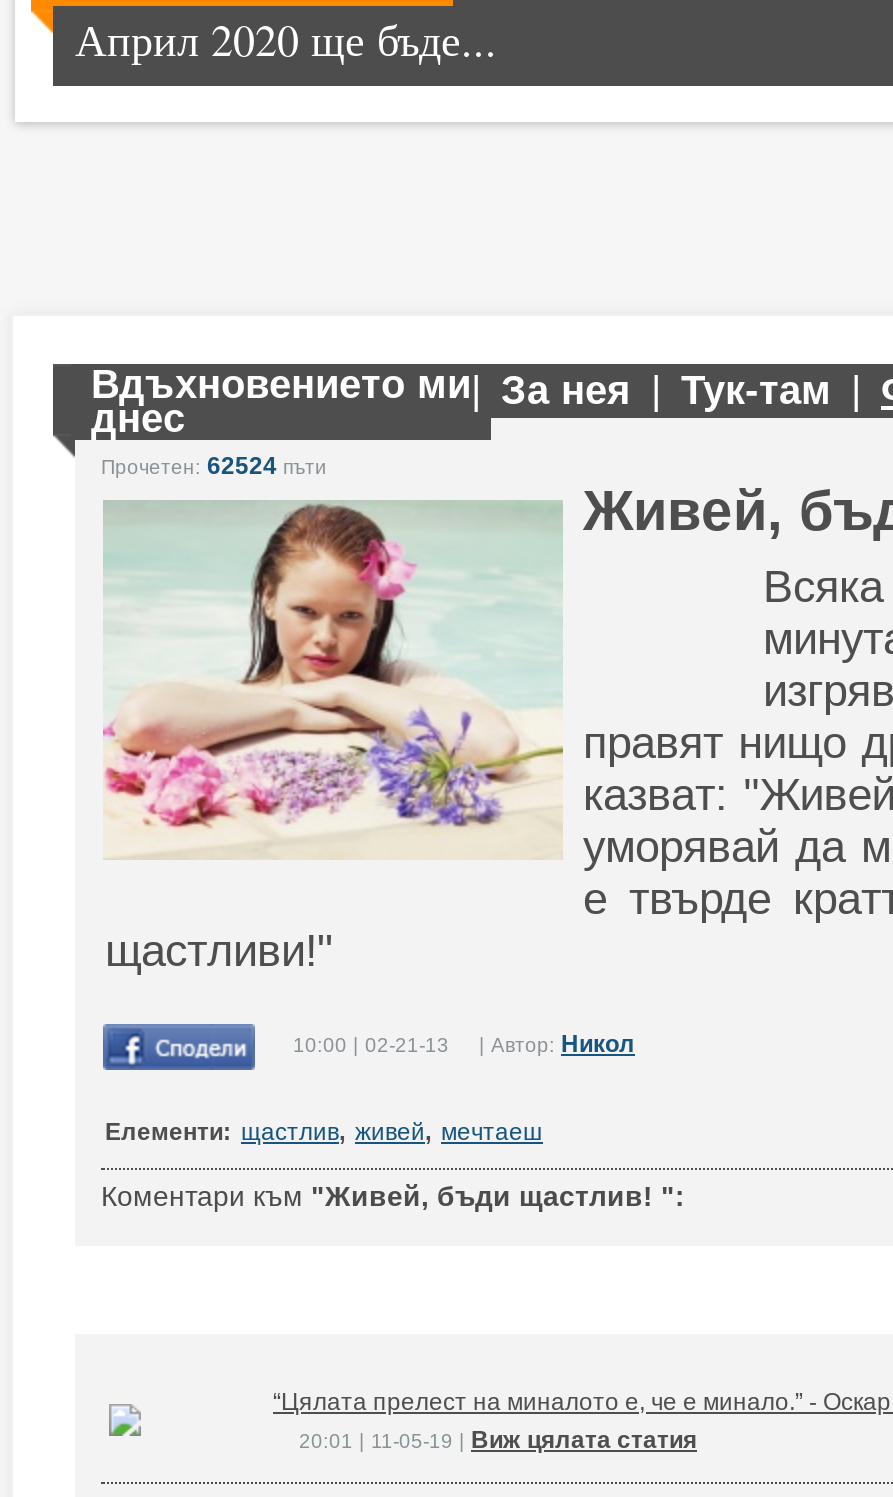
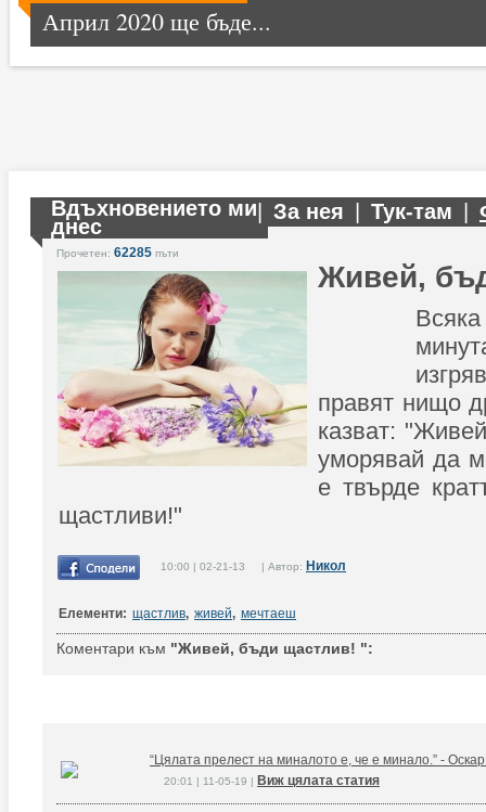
- Прочетен: 62524 пъти
+ Прочетен: 62285 пъти
